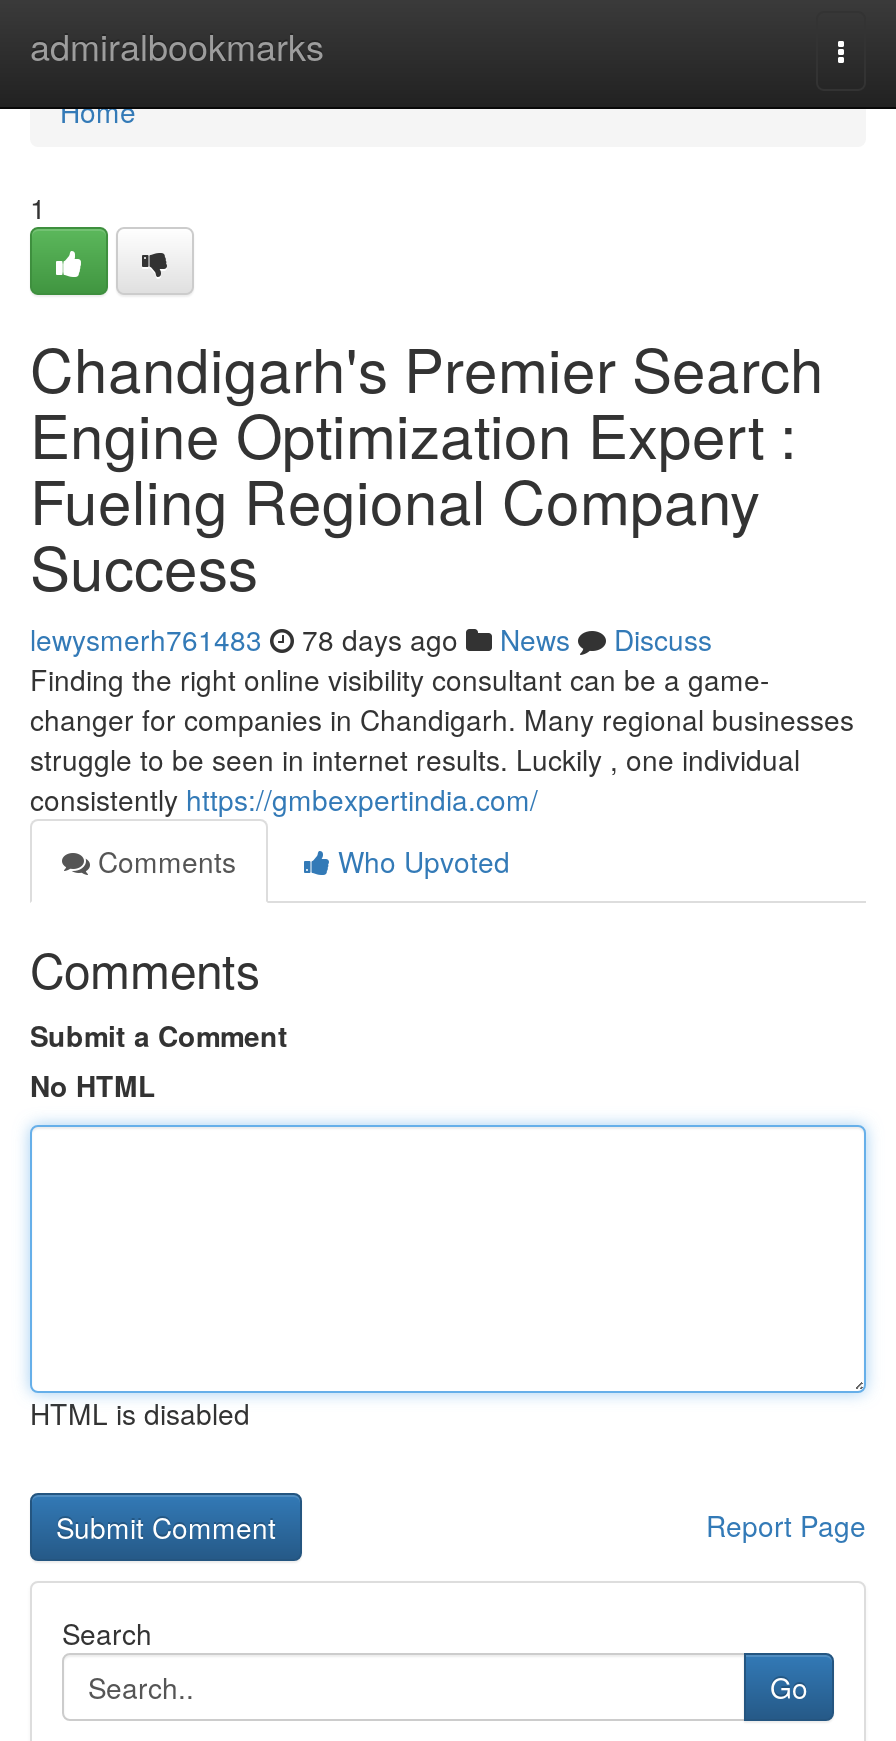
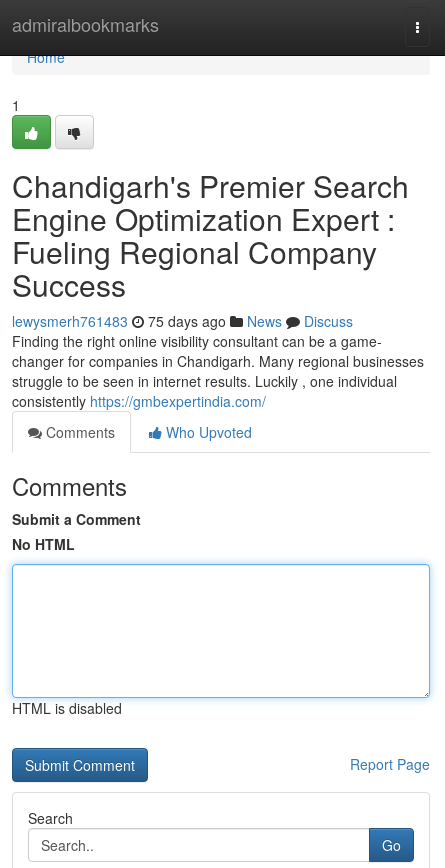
- lewysmerh761483 78 days ago News Discuss
+ lewysmerh761483 75 days ago News Discuss
